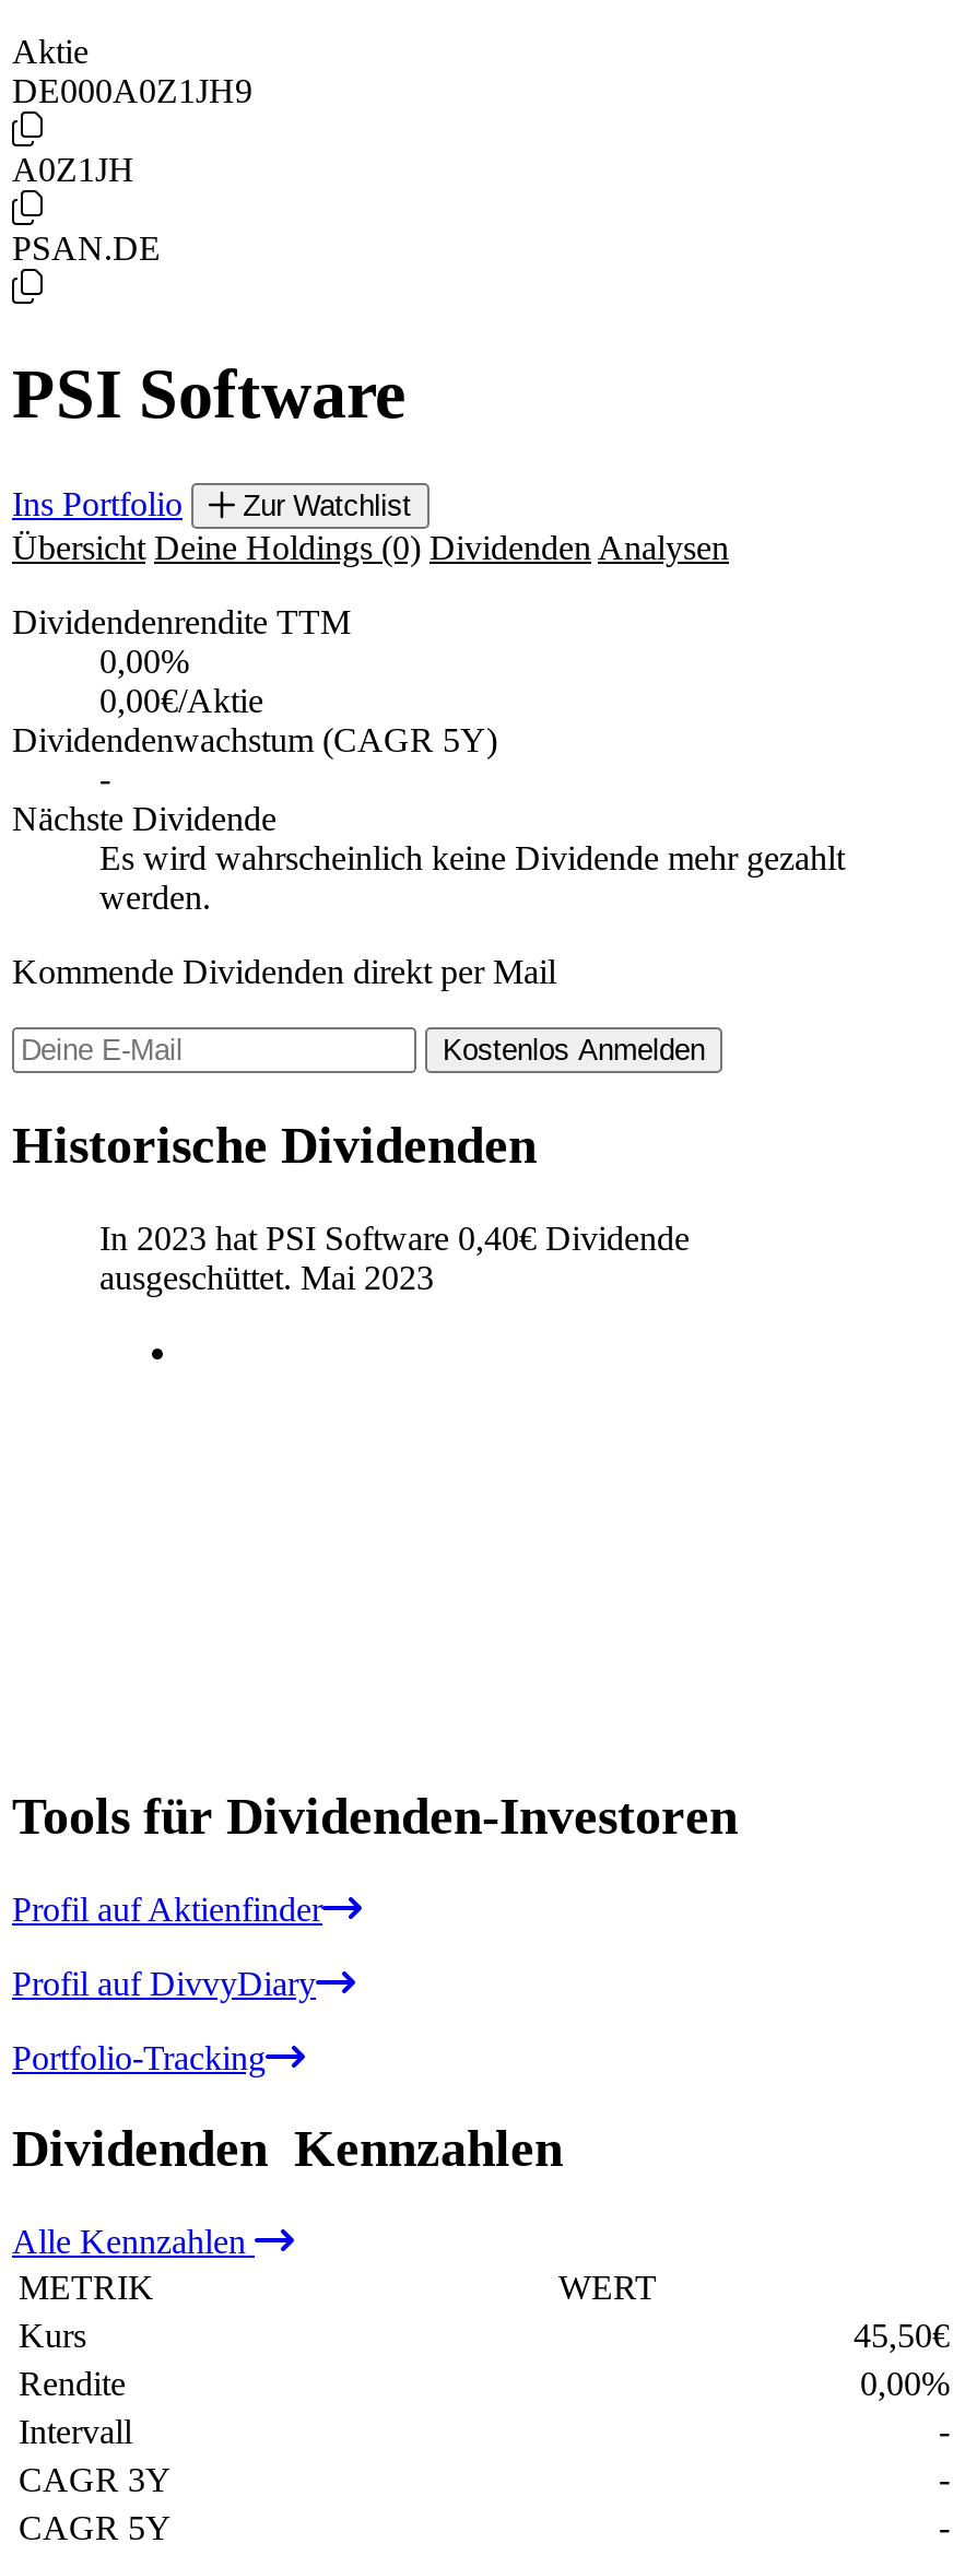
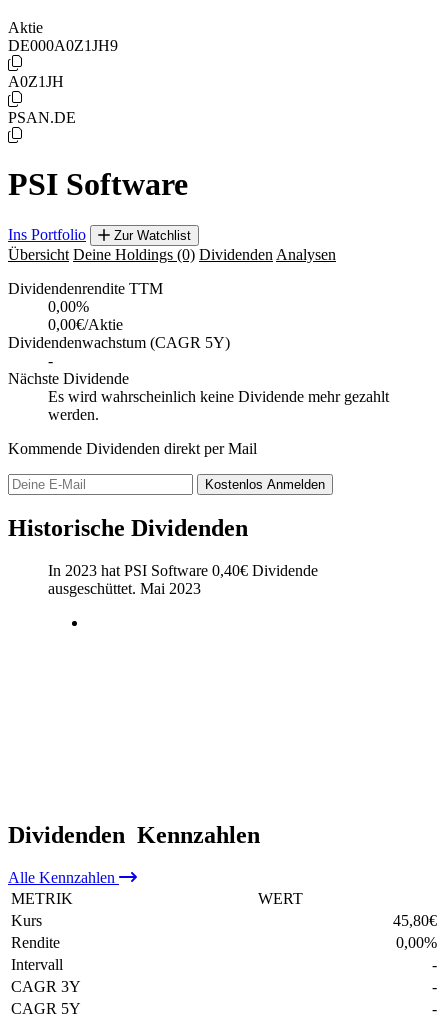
- Tools für Dividenden-Investoren
- Profil auf Aktienfinder
- Profil auf DivvyDiary
- Portfolio-Tracking

- 45,50€
+ 45,80€
